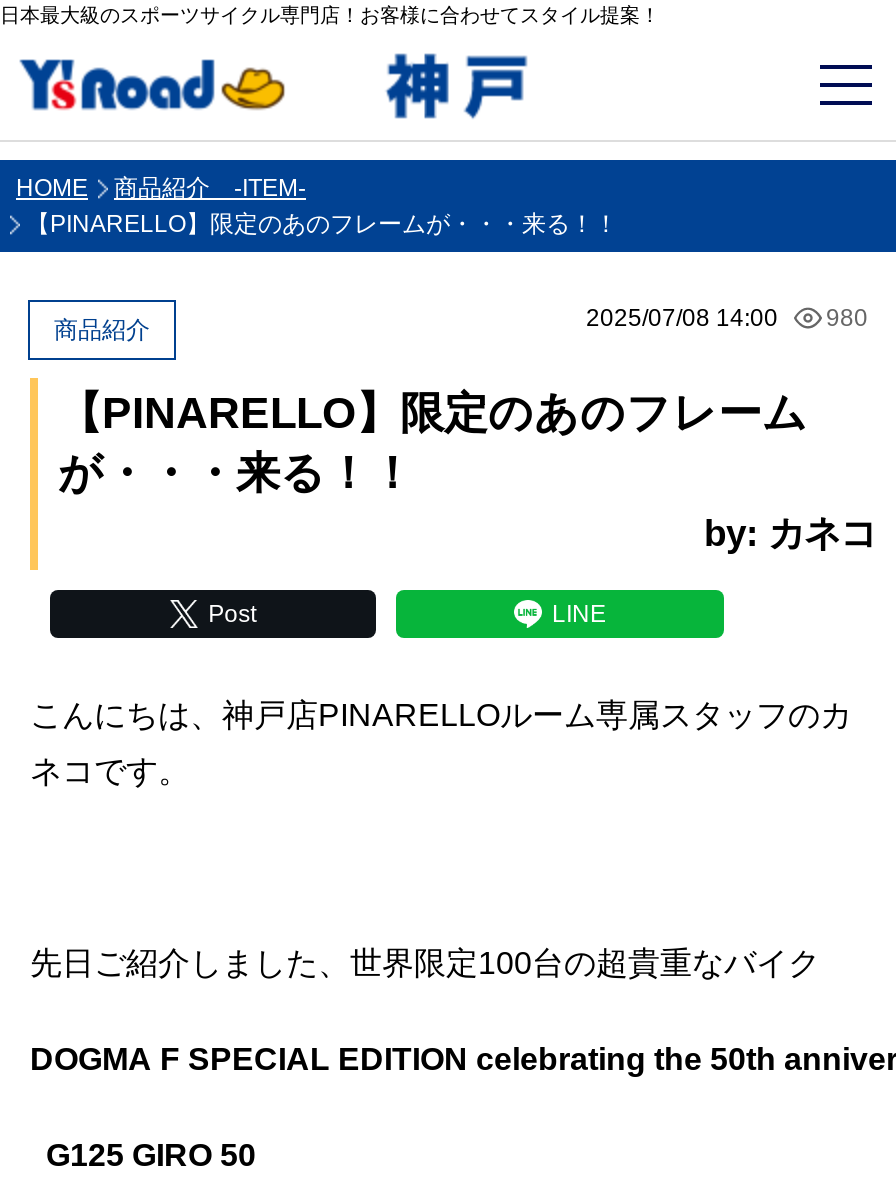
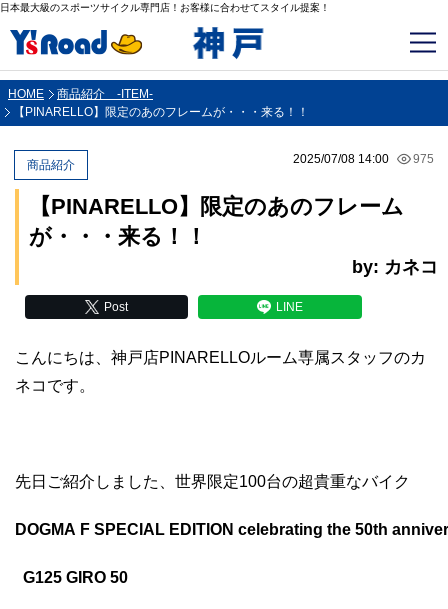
- 2025/07/08 14:00 980
+ 2025/07/08 14:00 975
